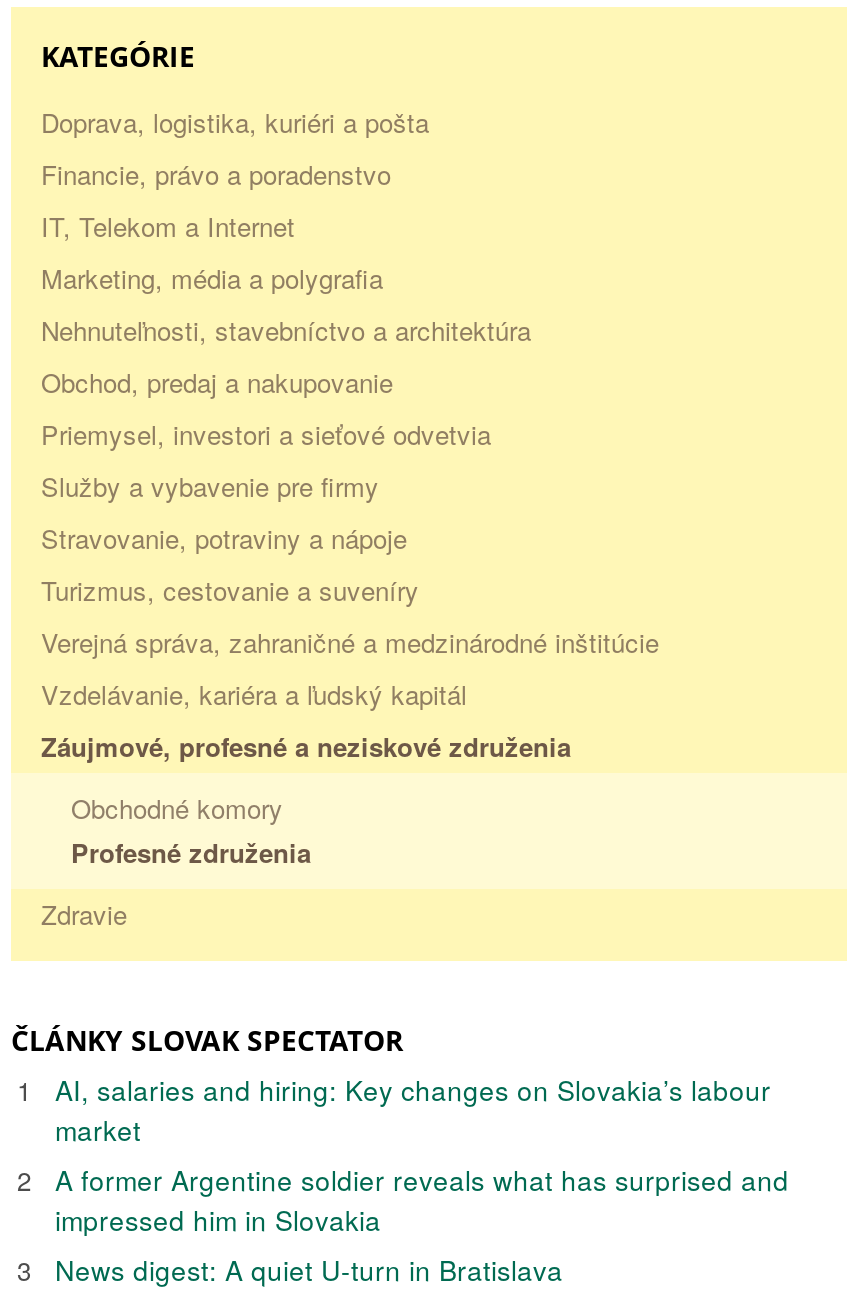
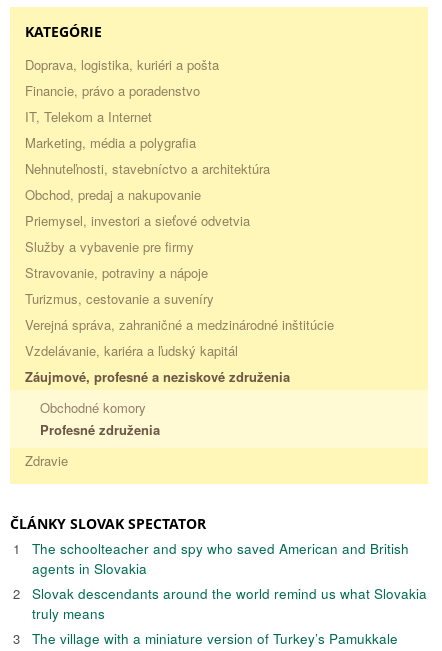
- AI, salaries and hiring: Key changes on Slovakia’s labour
- market
+ The schoolteacher and spy who saved American and British
+ agents in Slovakia

- A former Argentine soldier reveals what has surprised and
- impressed him in Slovakia
+ Slovak descendants around the world remind us what Slovakia
+ truly means

- News digest: A quiet U-turn in Bratislava
+ The village with a miniature version of Turkey’s Pamukkale
